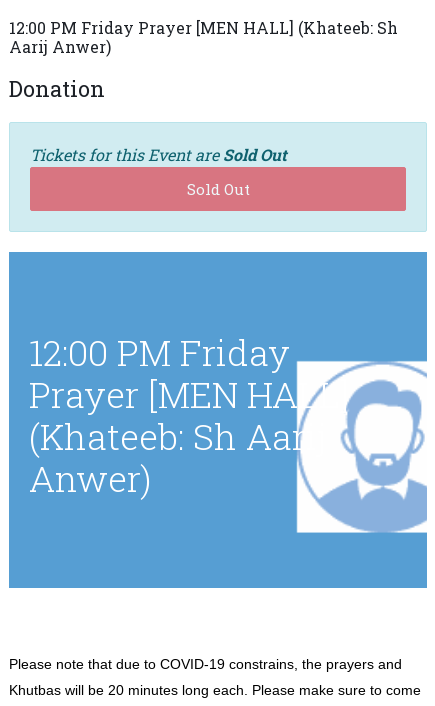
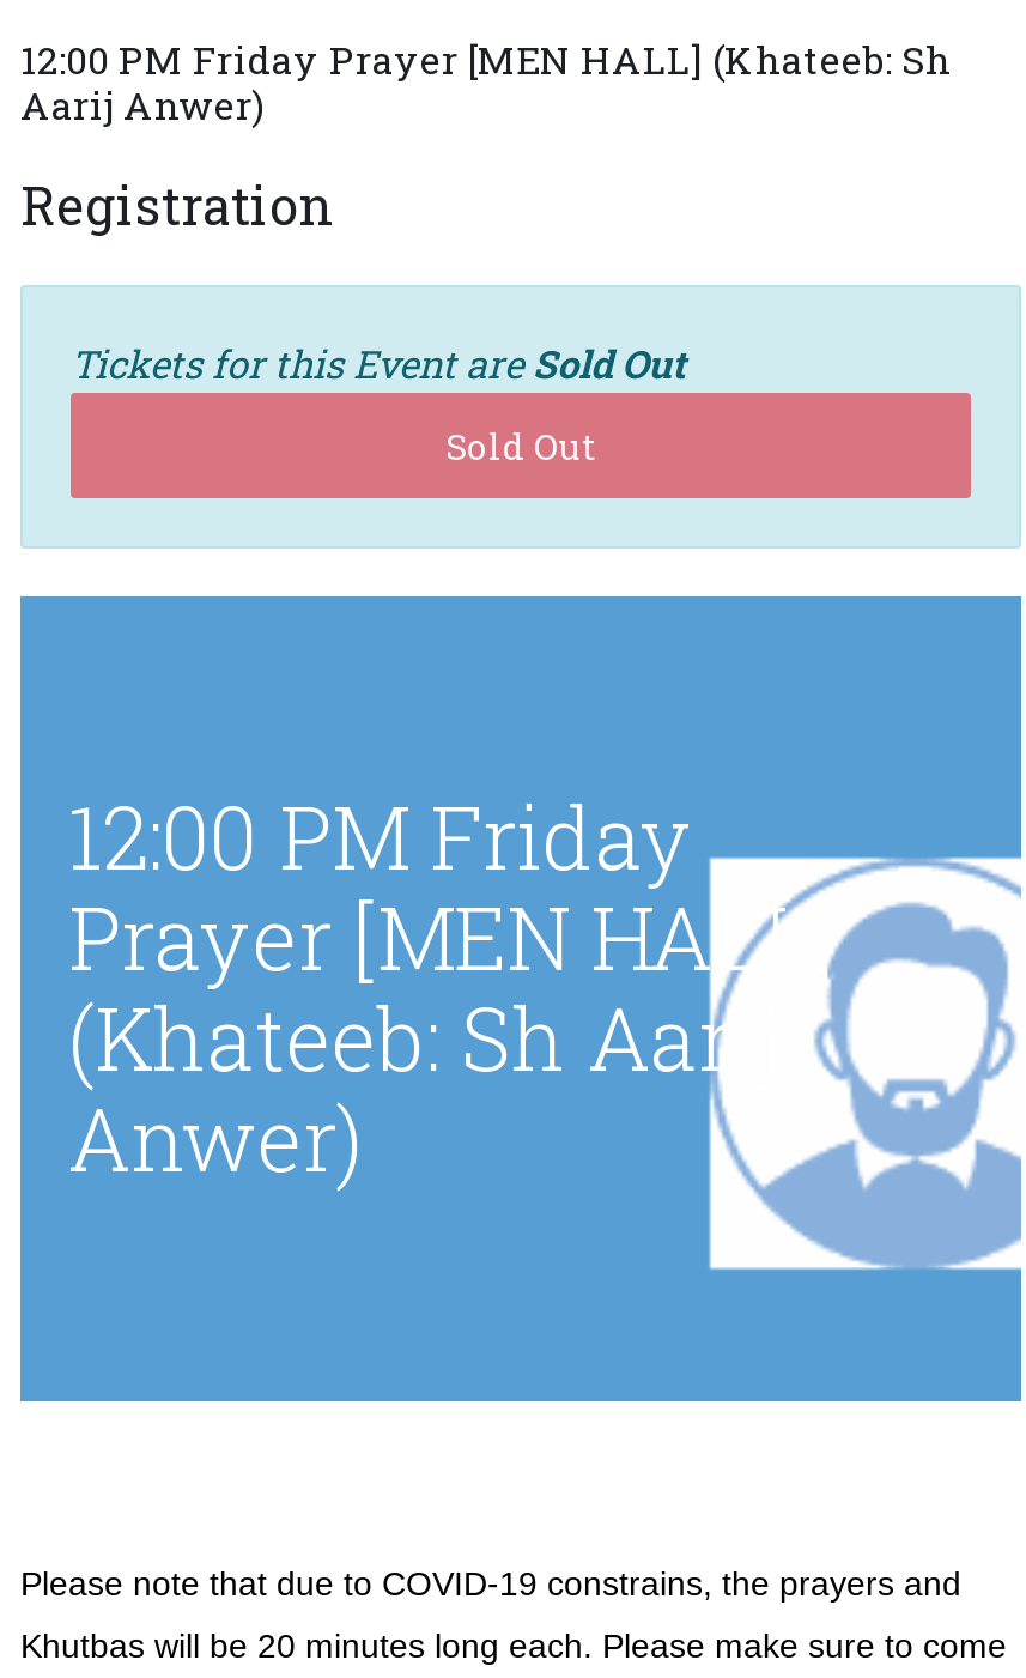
- Donation
+ Registration
